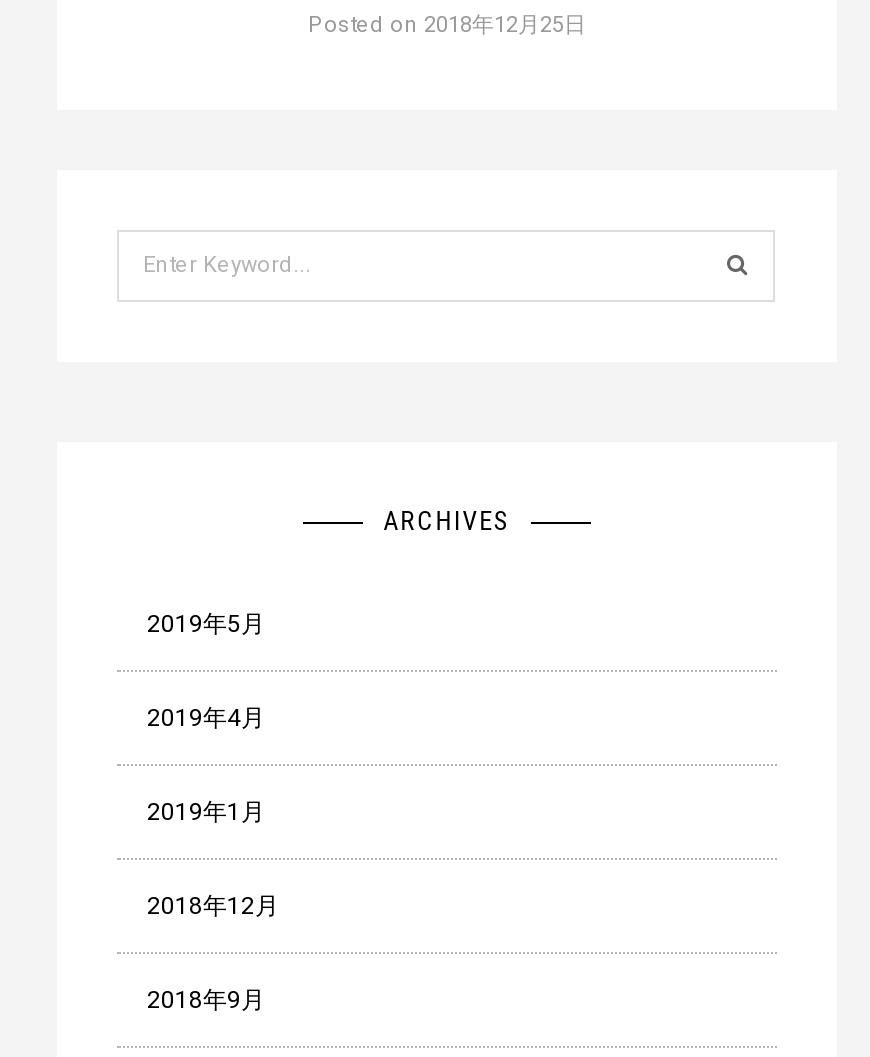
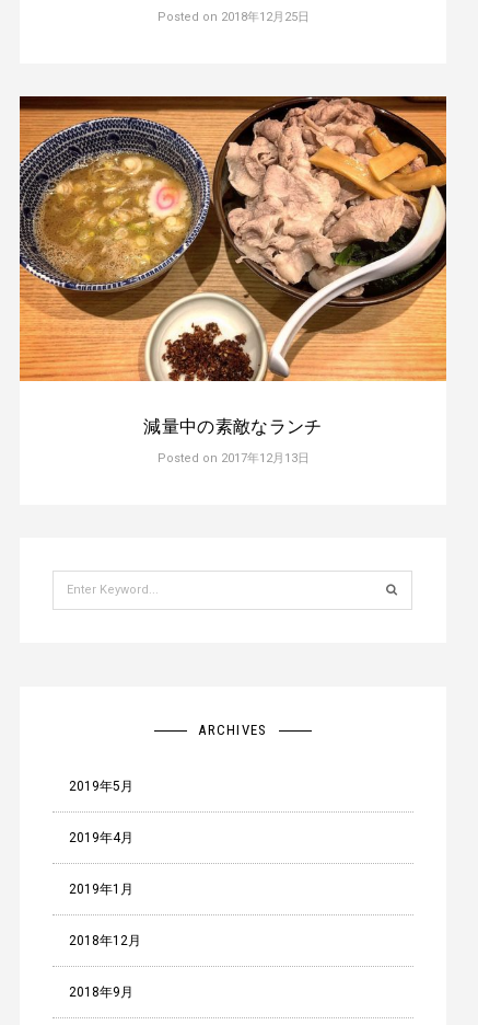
+ [image]
+ 減量中の素敵なランチ
+ Posted on 2017年12月13日
